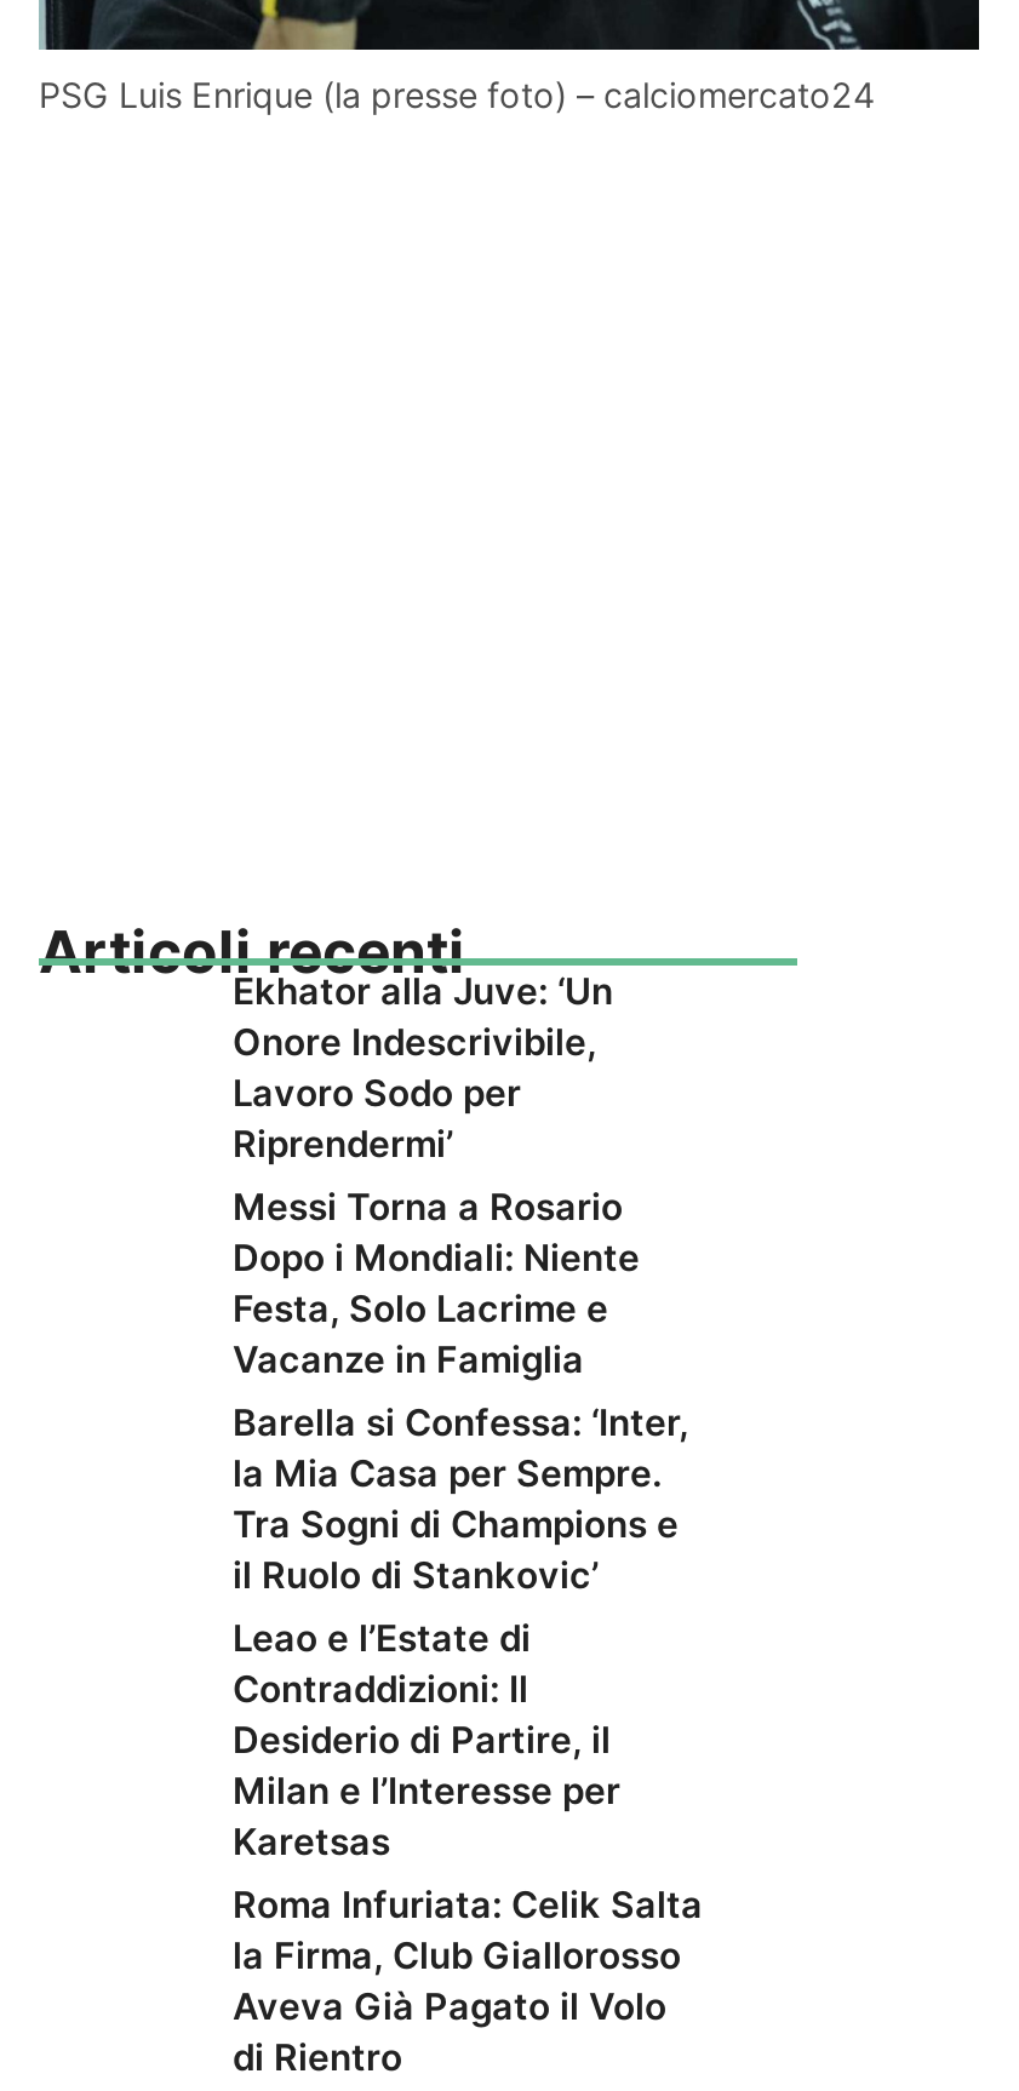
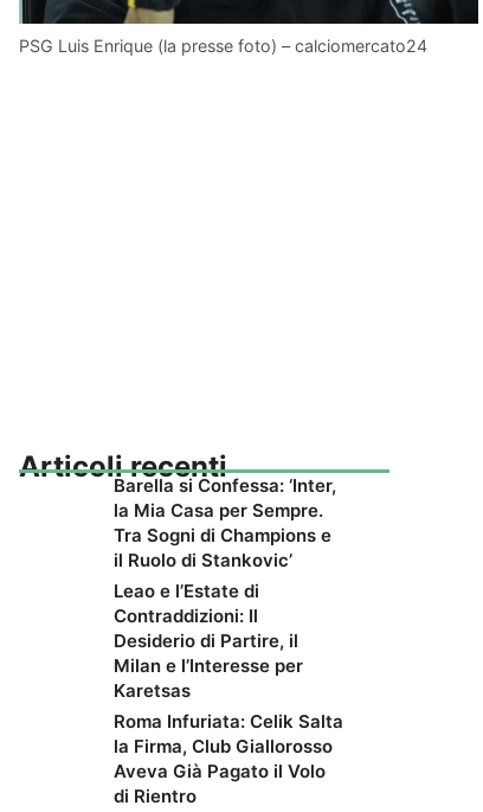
- Ekhator alla Juve: ‘Un
- Onore Indescrivibile,
- Lavoro Sodo per
- Riprendermi’
- Messi Torna a Rosario
- Dopo i Mondiali: Niente
- Festa, Solo Lacrime e
- Vacanze in Famiglia
